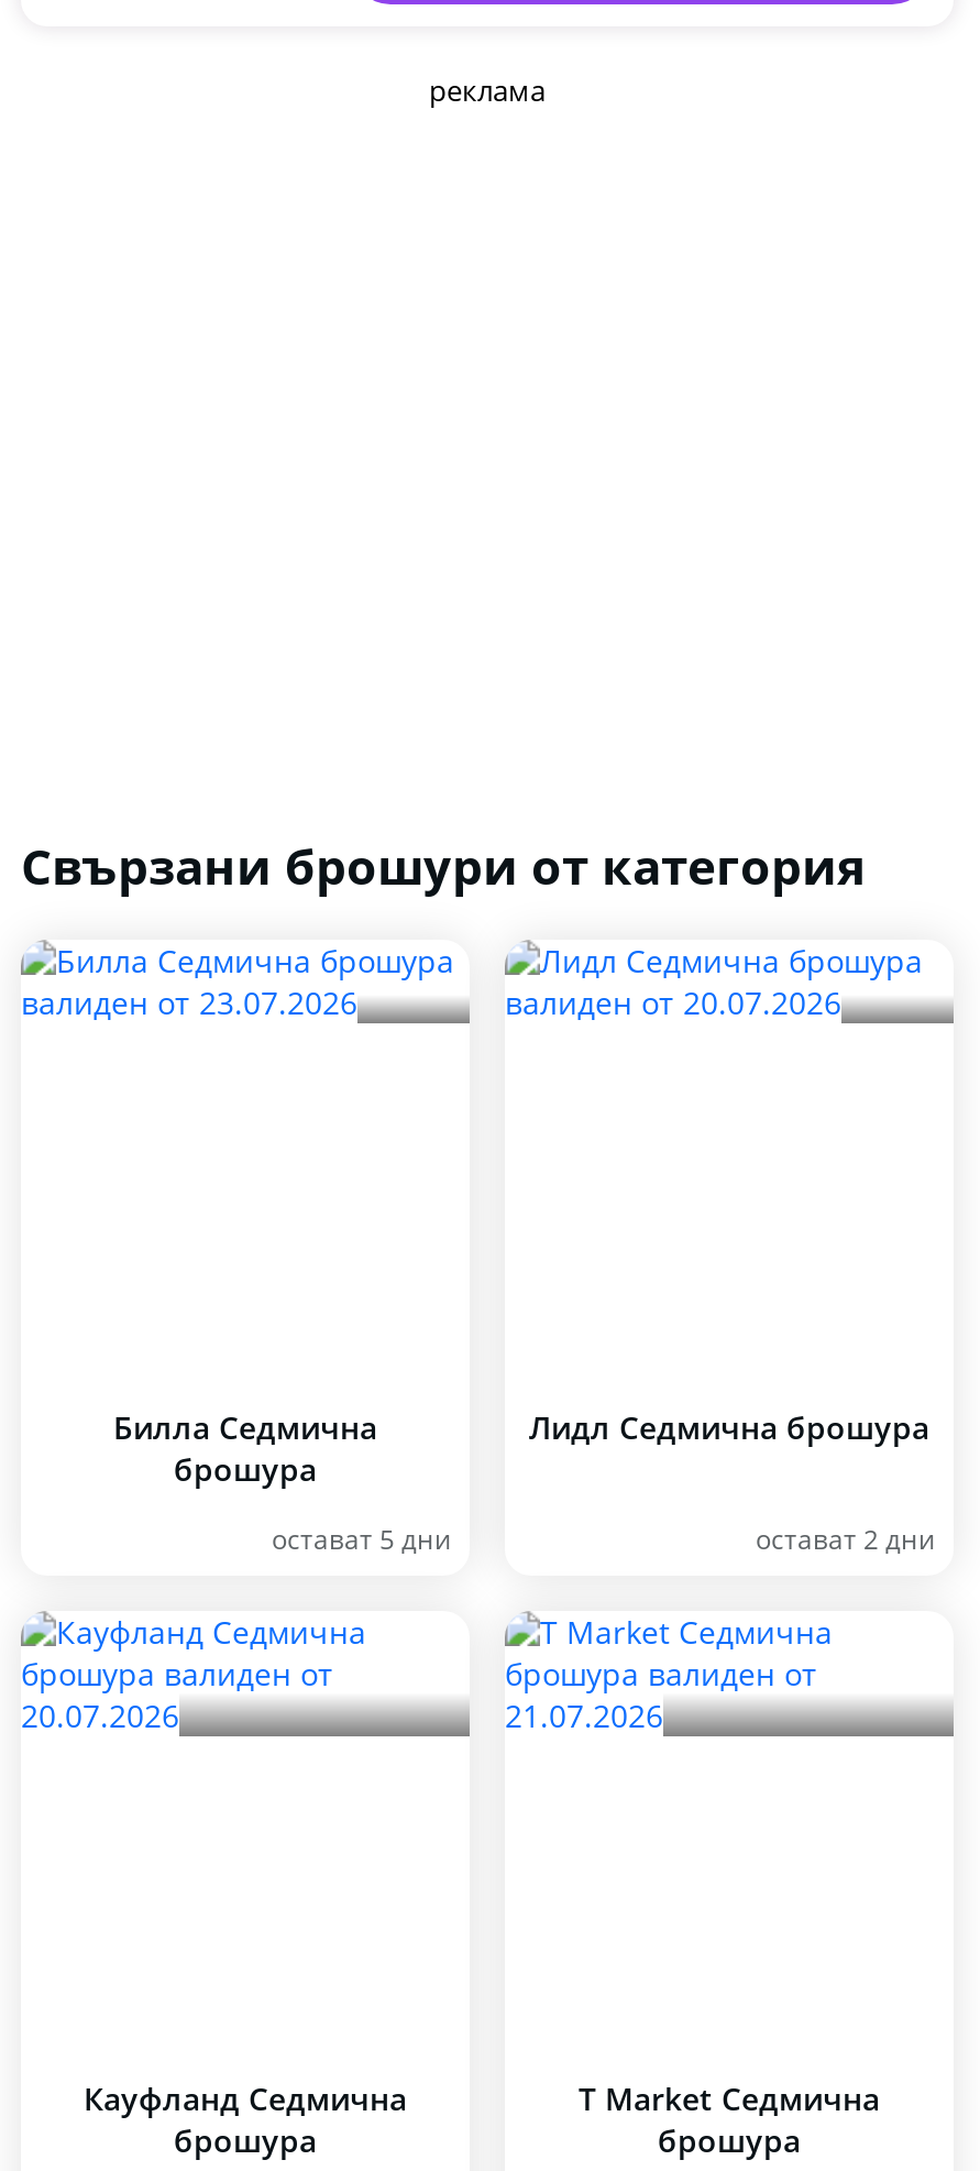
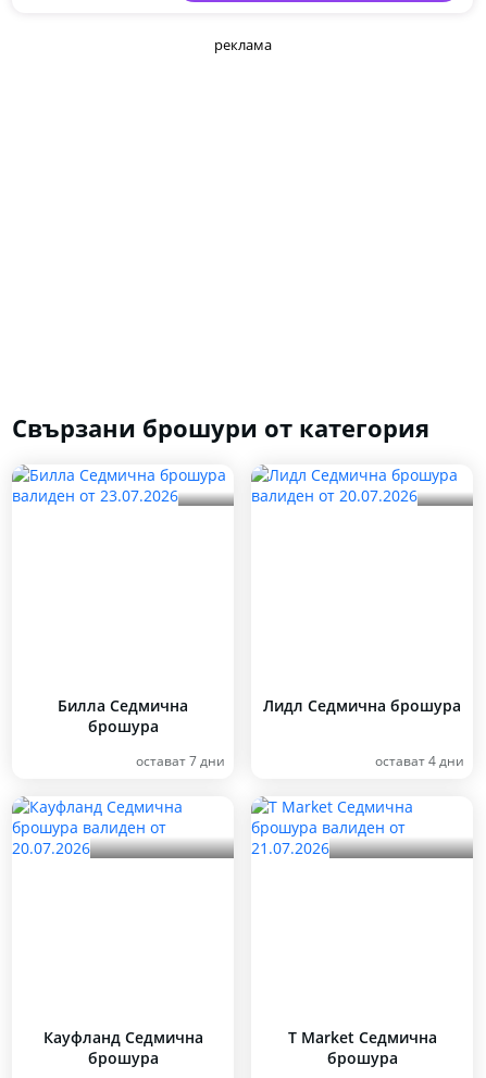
- остават 5 дни
+ остават 7 дни

- остават 2 дни
+ остават 4 дни
